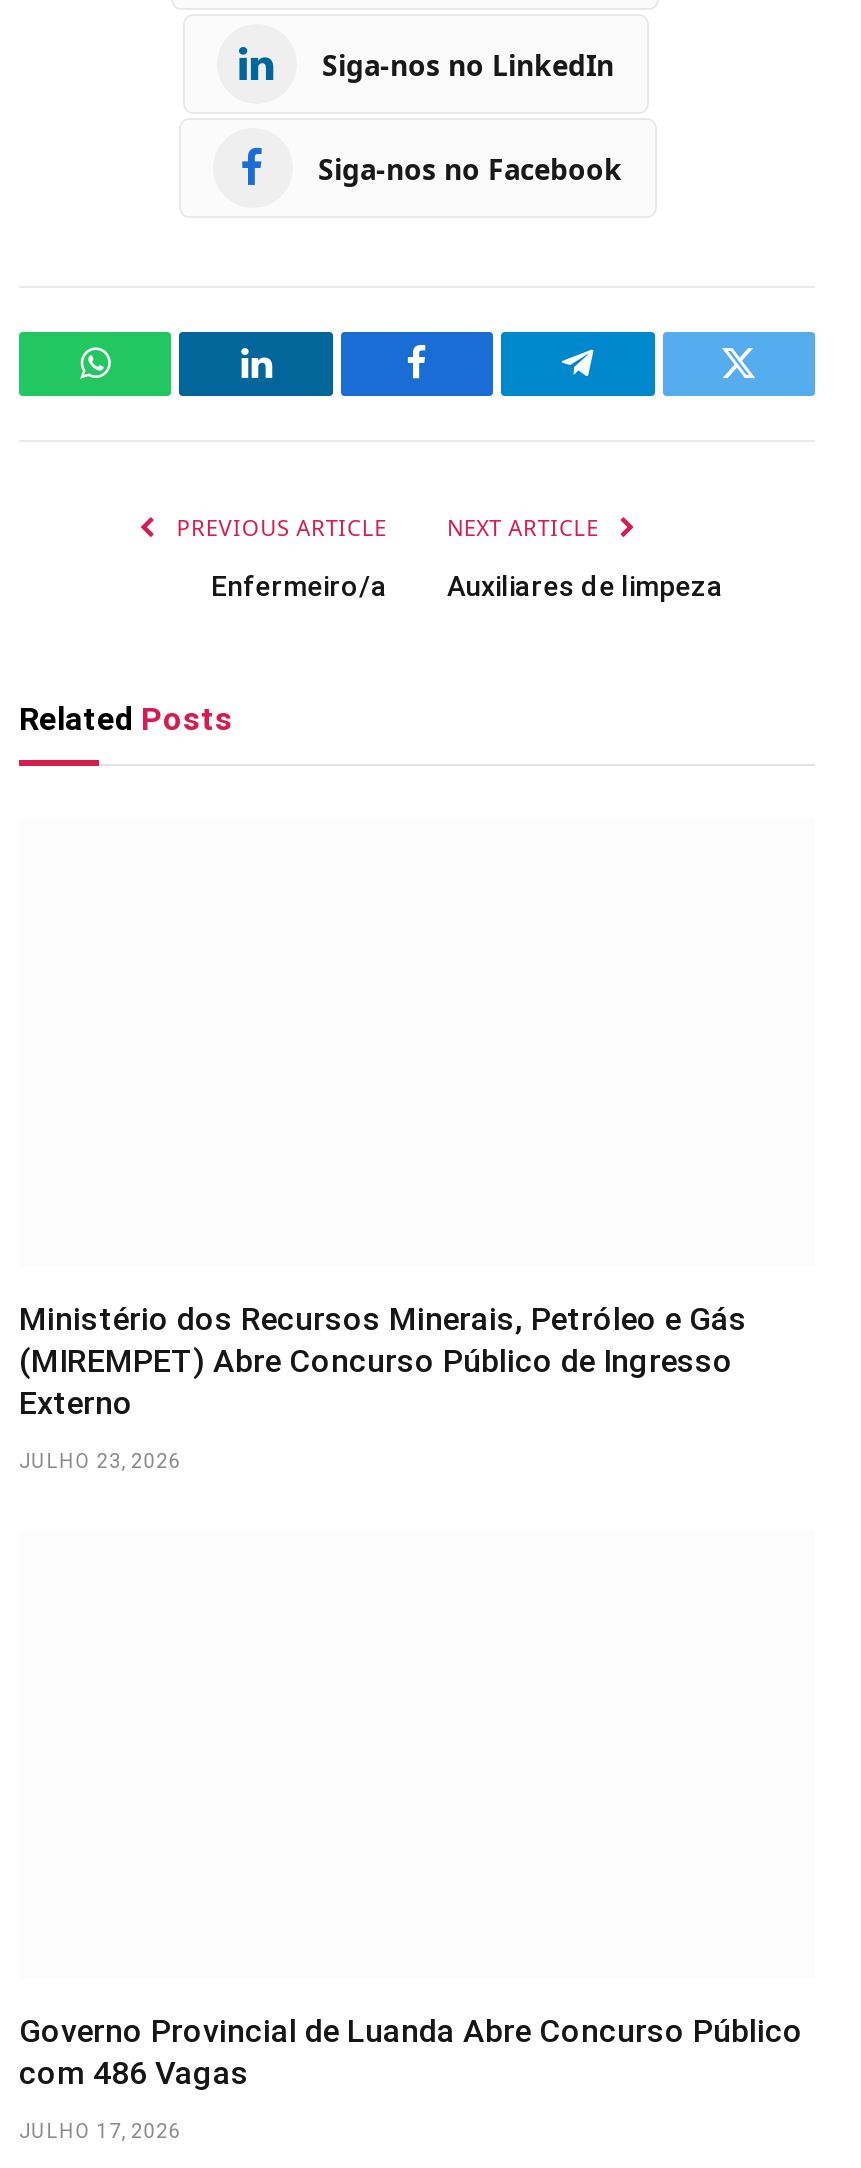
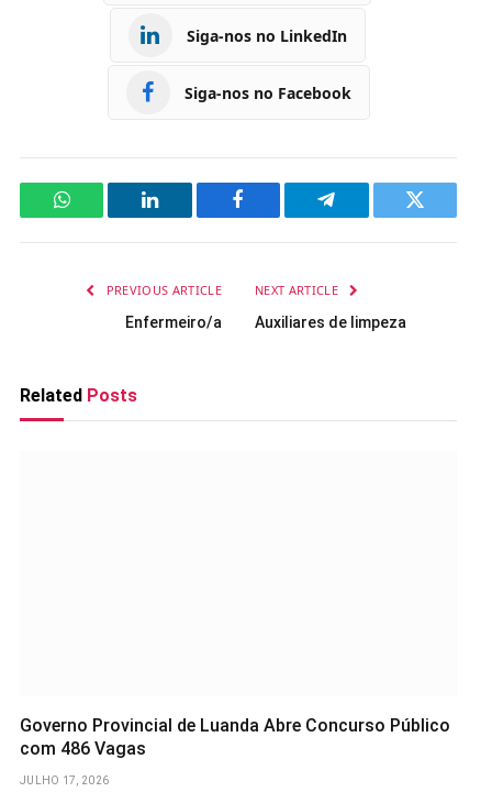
- Ministério dos Recursos Minerais, Petróleo e Gás
- (MIREMPET) Abre Concurso Público de Ingresso
- Externo
- JULHO 23, 2026
